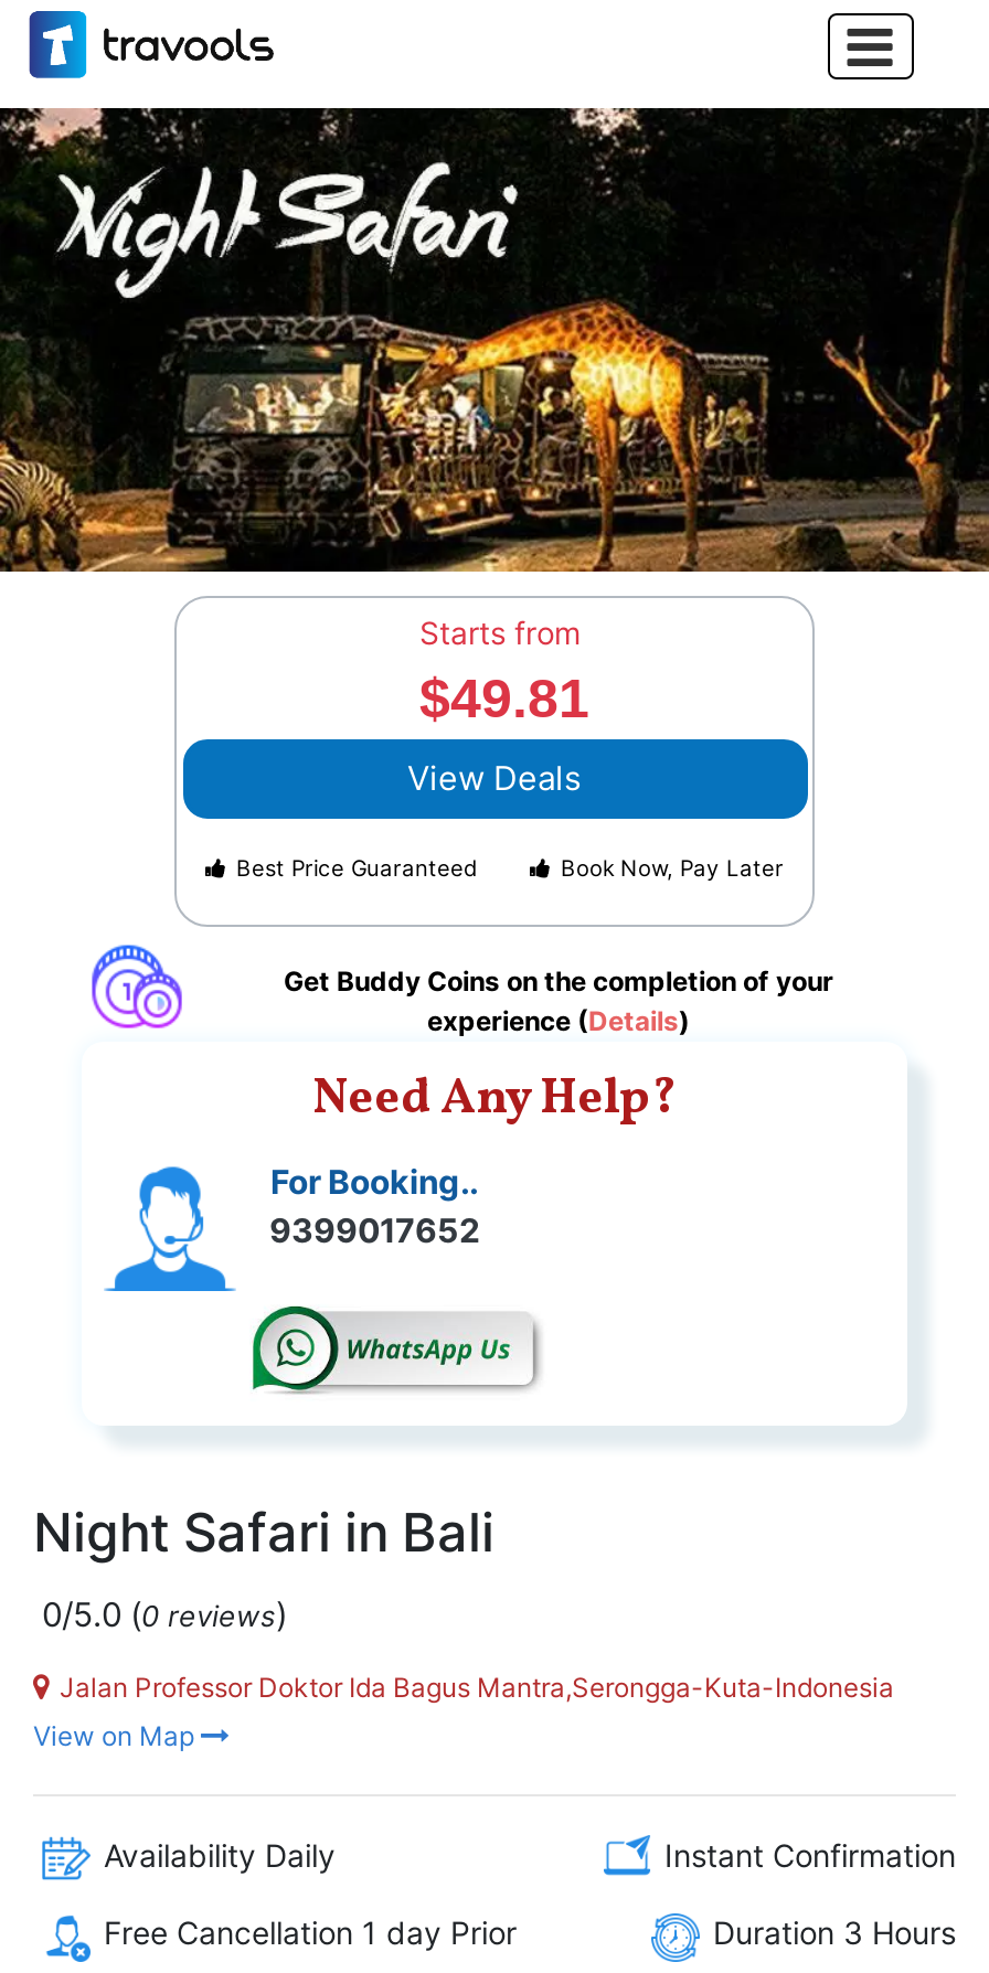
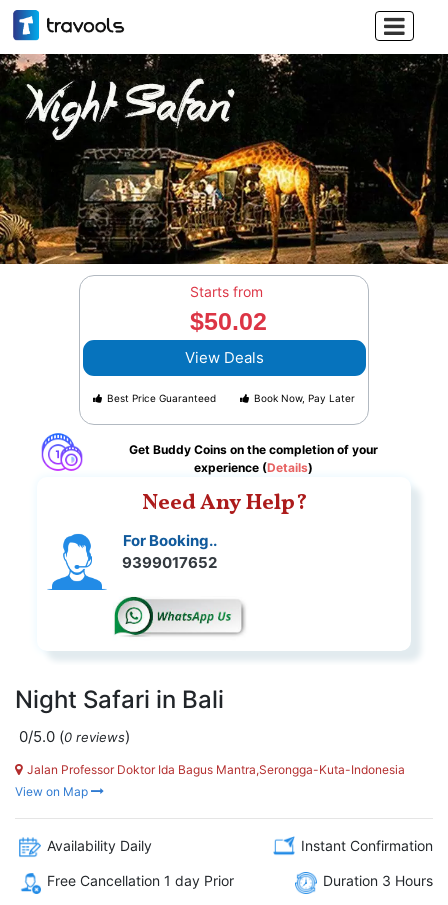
- $49.81
+ $50.02
